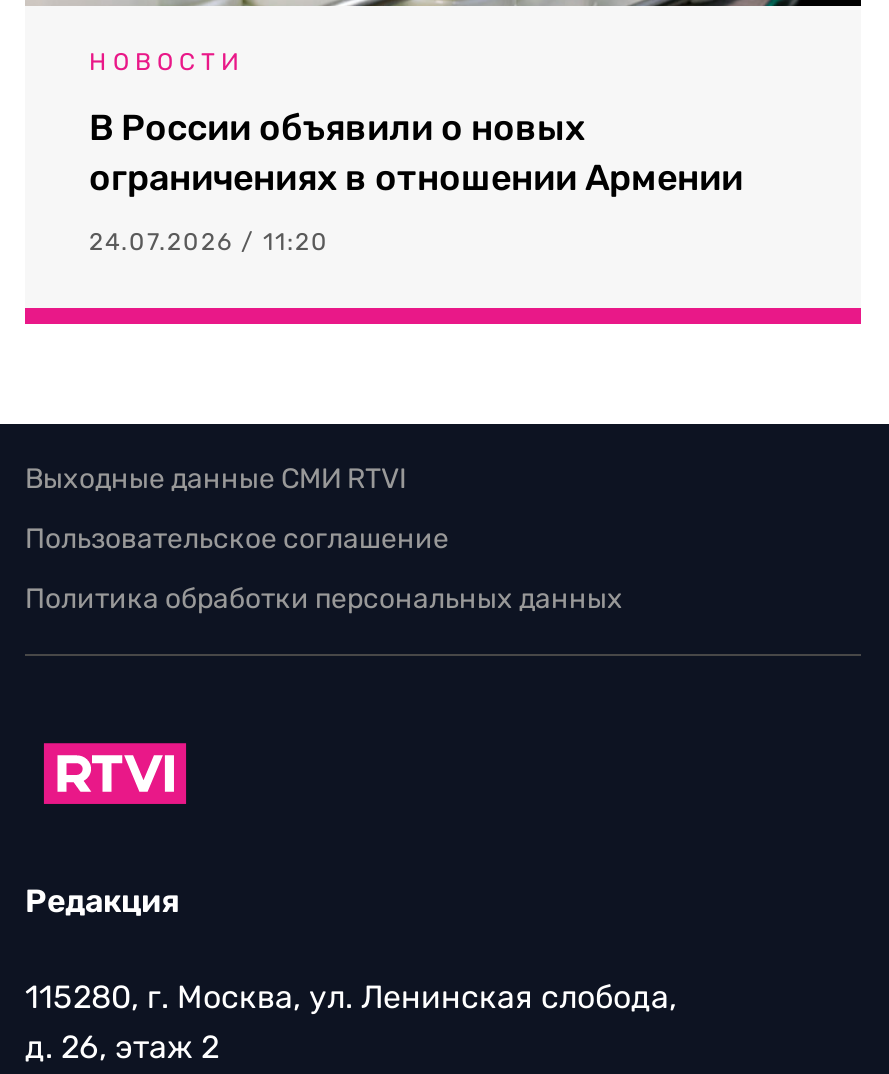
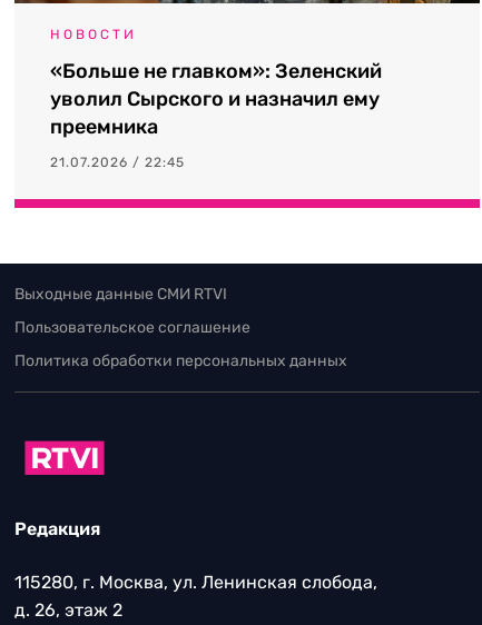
- В России объявили о новых
- ограничениях в отношении Армении
+ «Больше не главком»: Зеленский
+ уволил Сырского и назначил ему
+ преемника

- 24.07.2026 / 11:20
+ 21.07.2026 / 22:45
